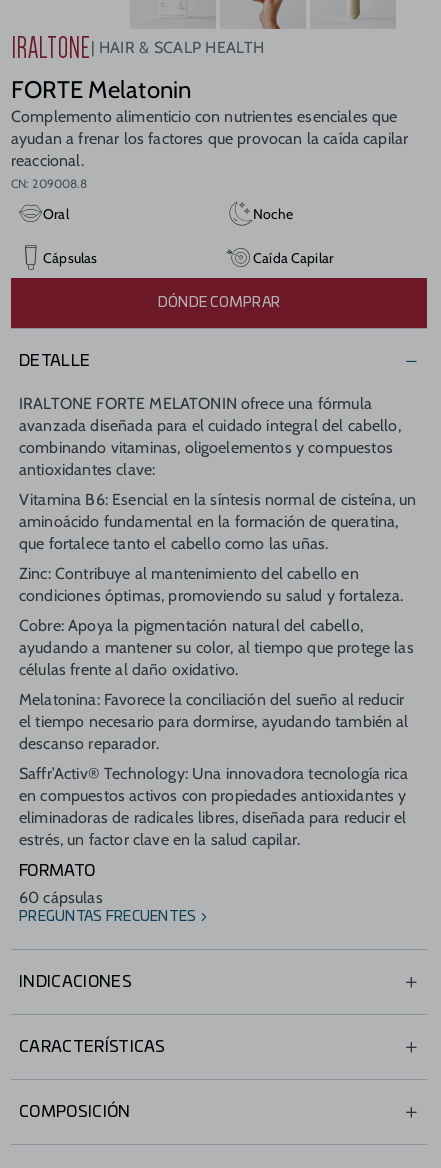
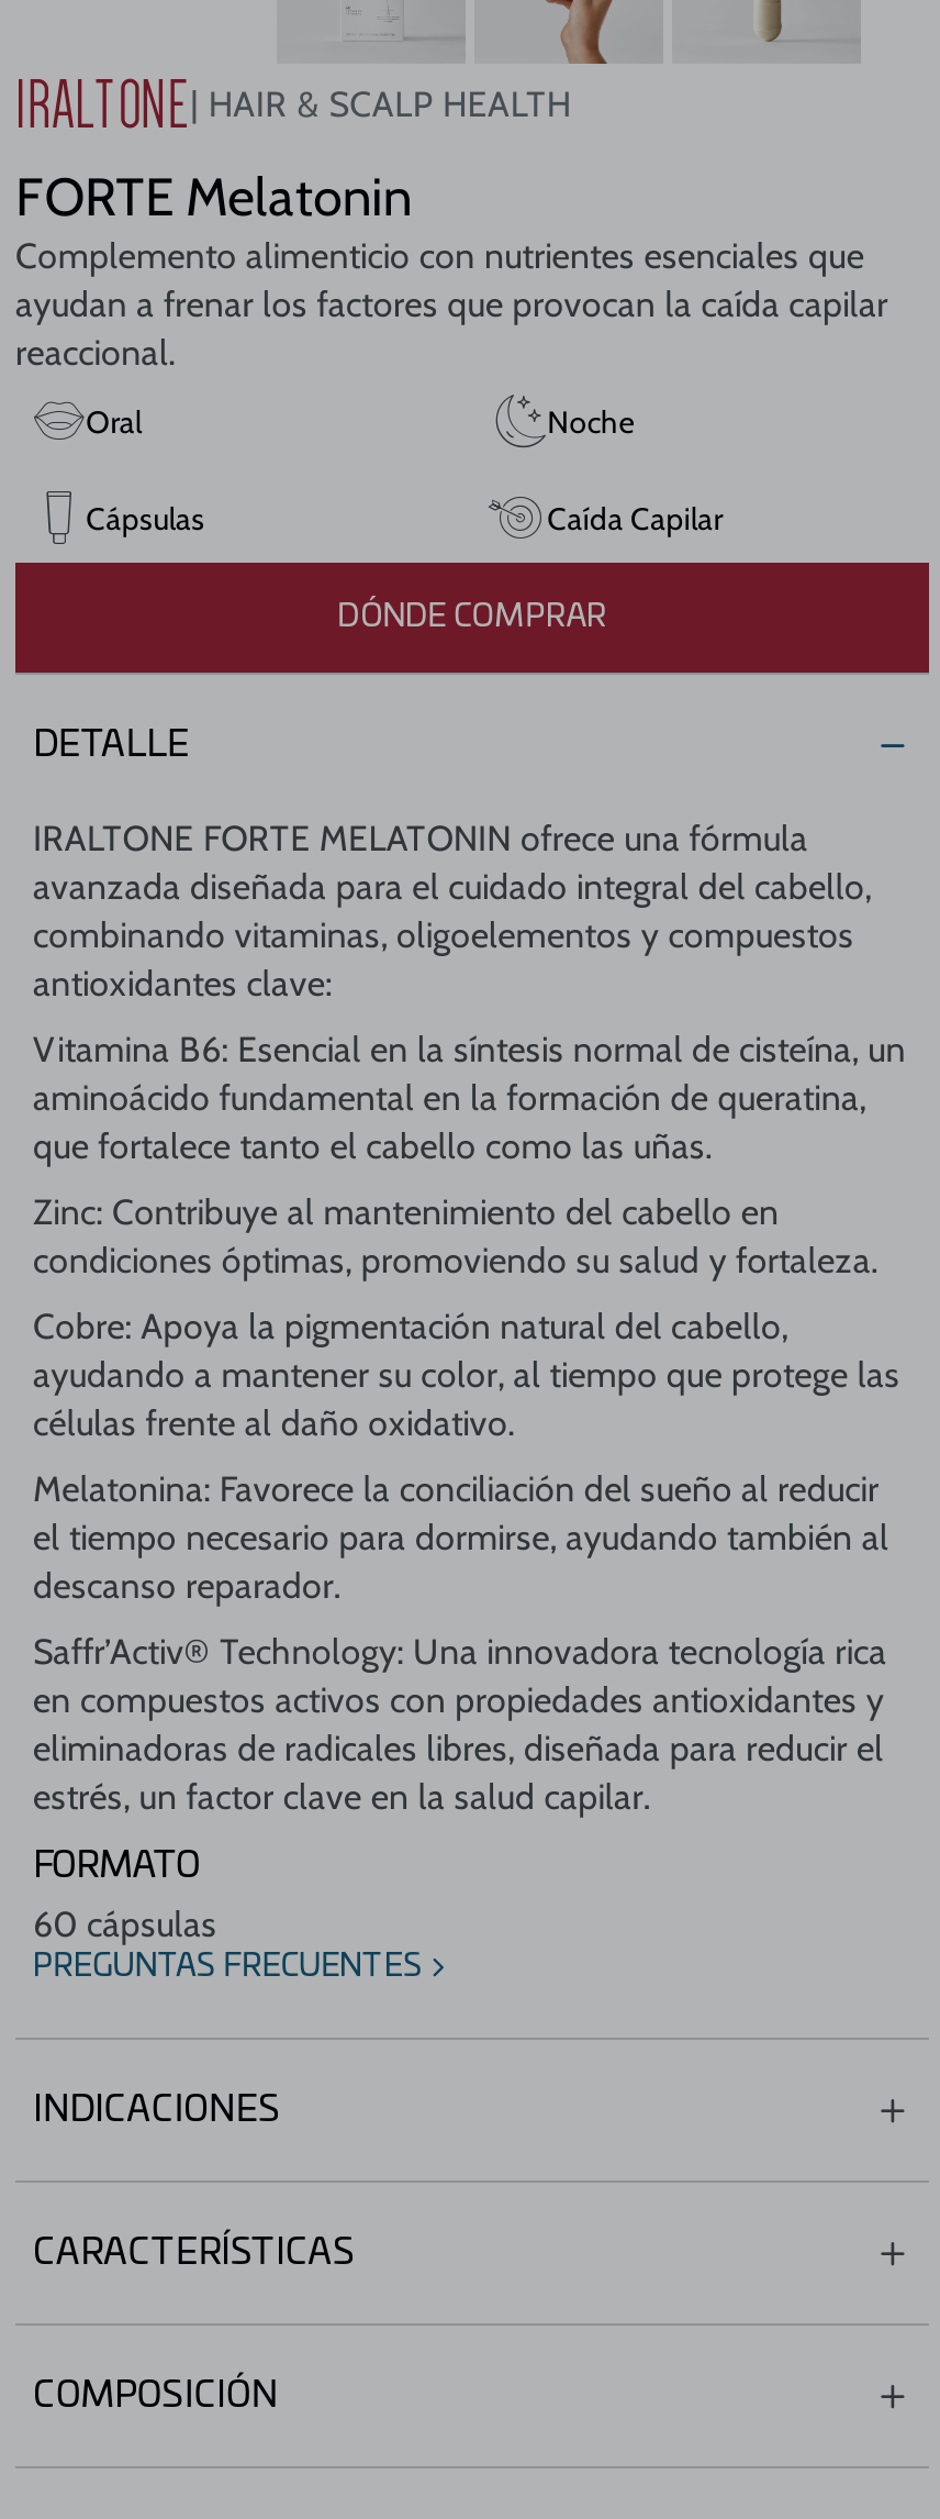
- CN: 209008.8
